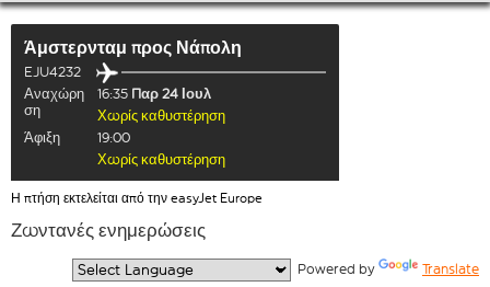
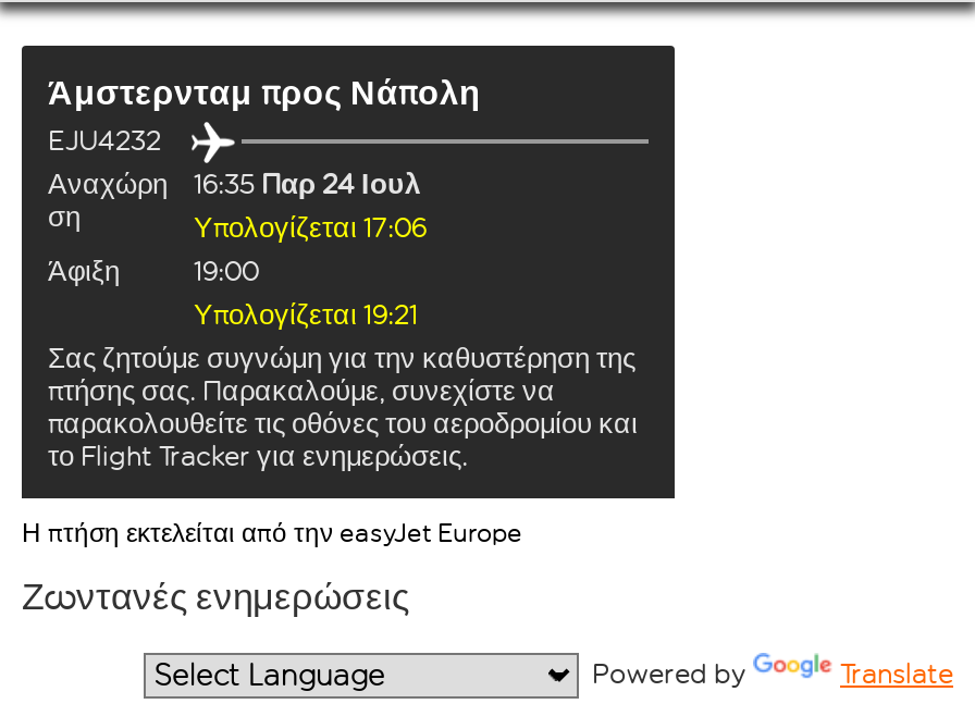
- Χωρίς καθυστέρηση
+ Υπολογίζεται 17:06

- Χωρίς καθυστέρηση
+ Υπολογίζεται 19:21
+ Σας ζητούμε συγνώμη για την καθυστέρηση της
+ πτήσης σας. Παρακαλούμε, συνεχίστε να
+ παρακολουθείτε τις οθόνες του αεροδρομίου και
+ το Flight Tracker για ενημερώσεις.
